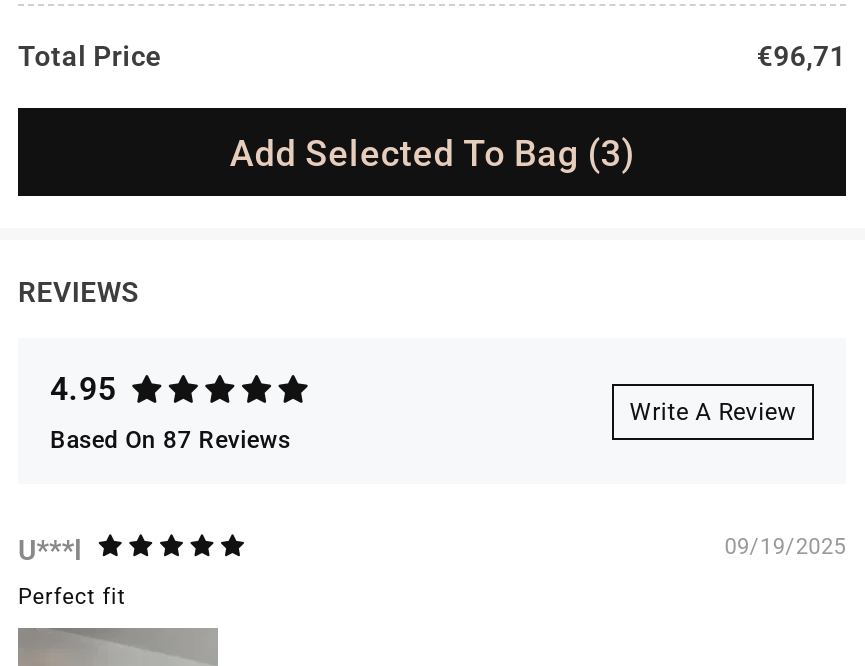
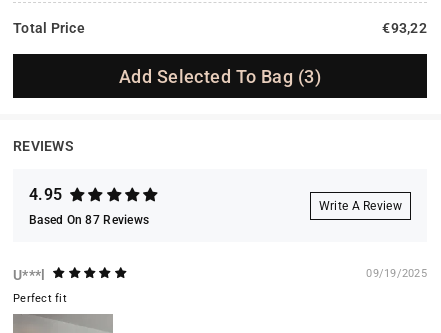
- €96,71
+ €93,22
